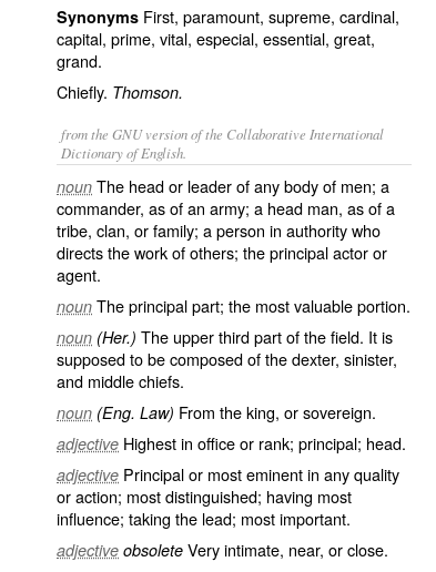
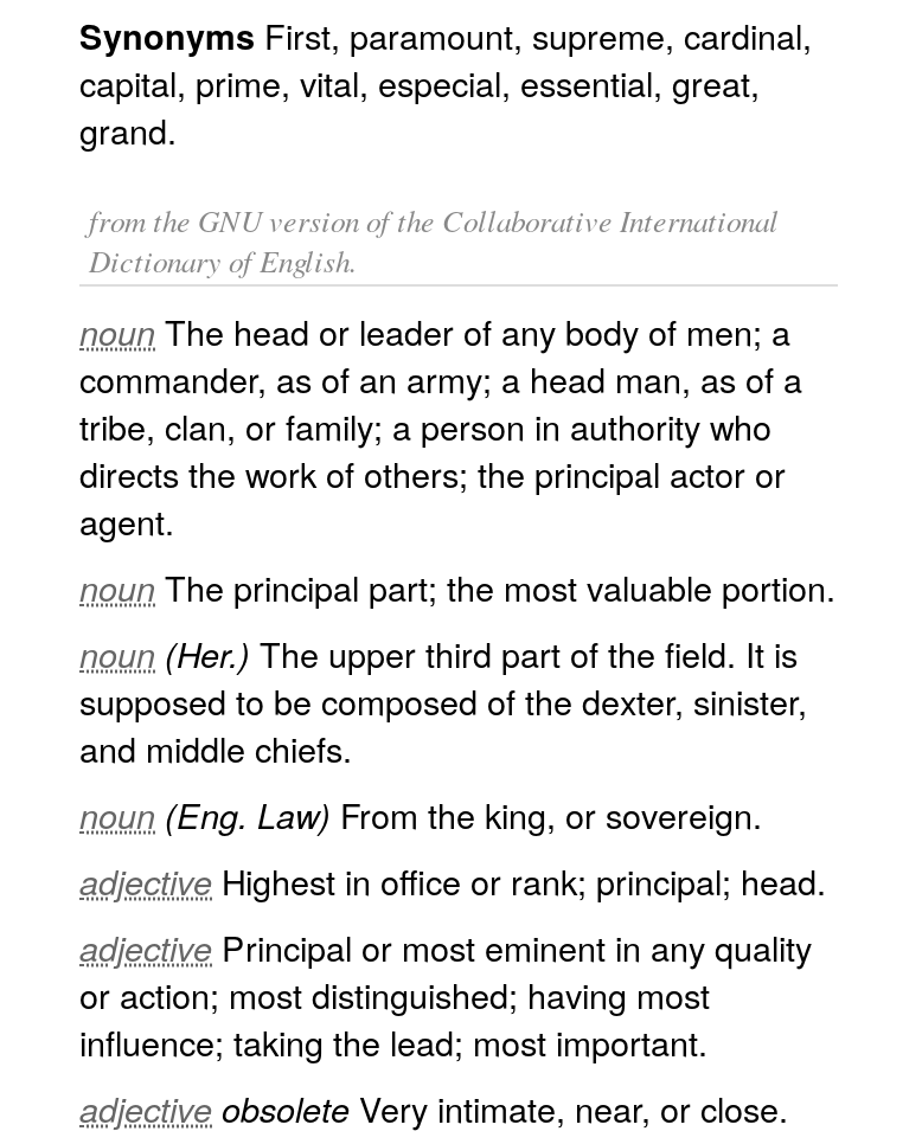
- Chiefly. Thomson.
